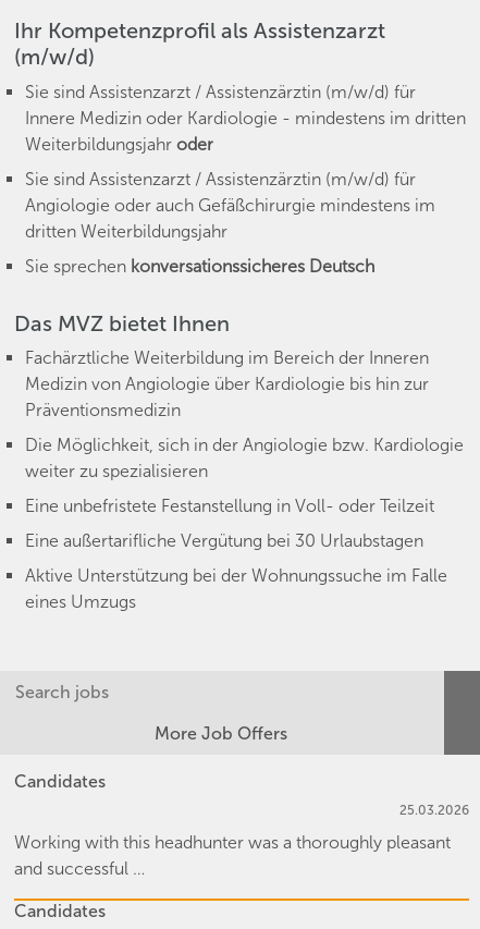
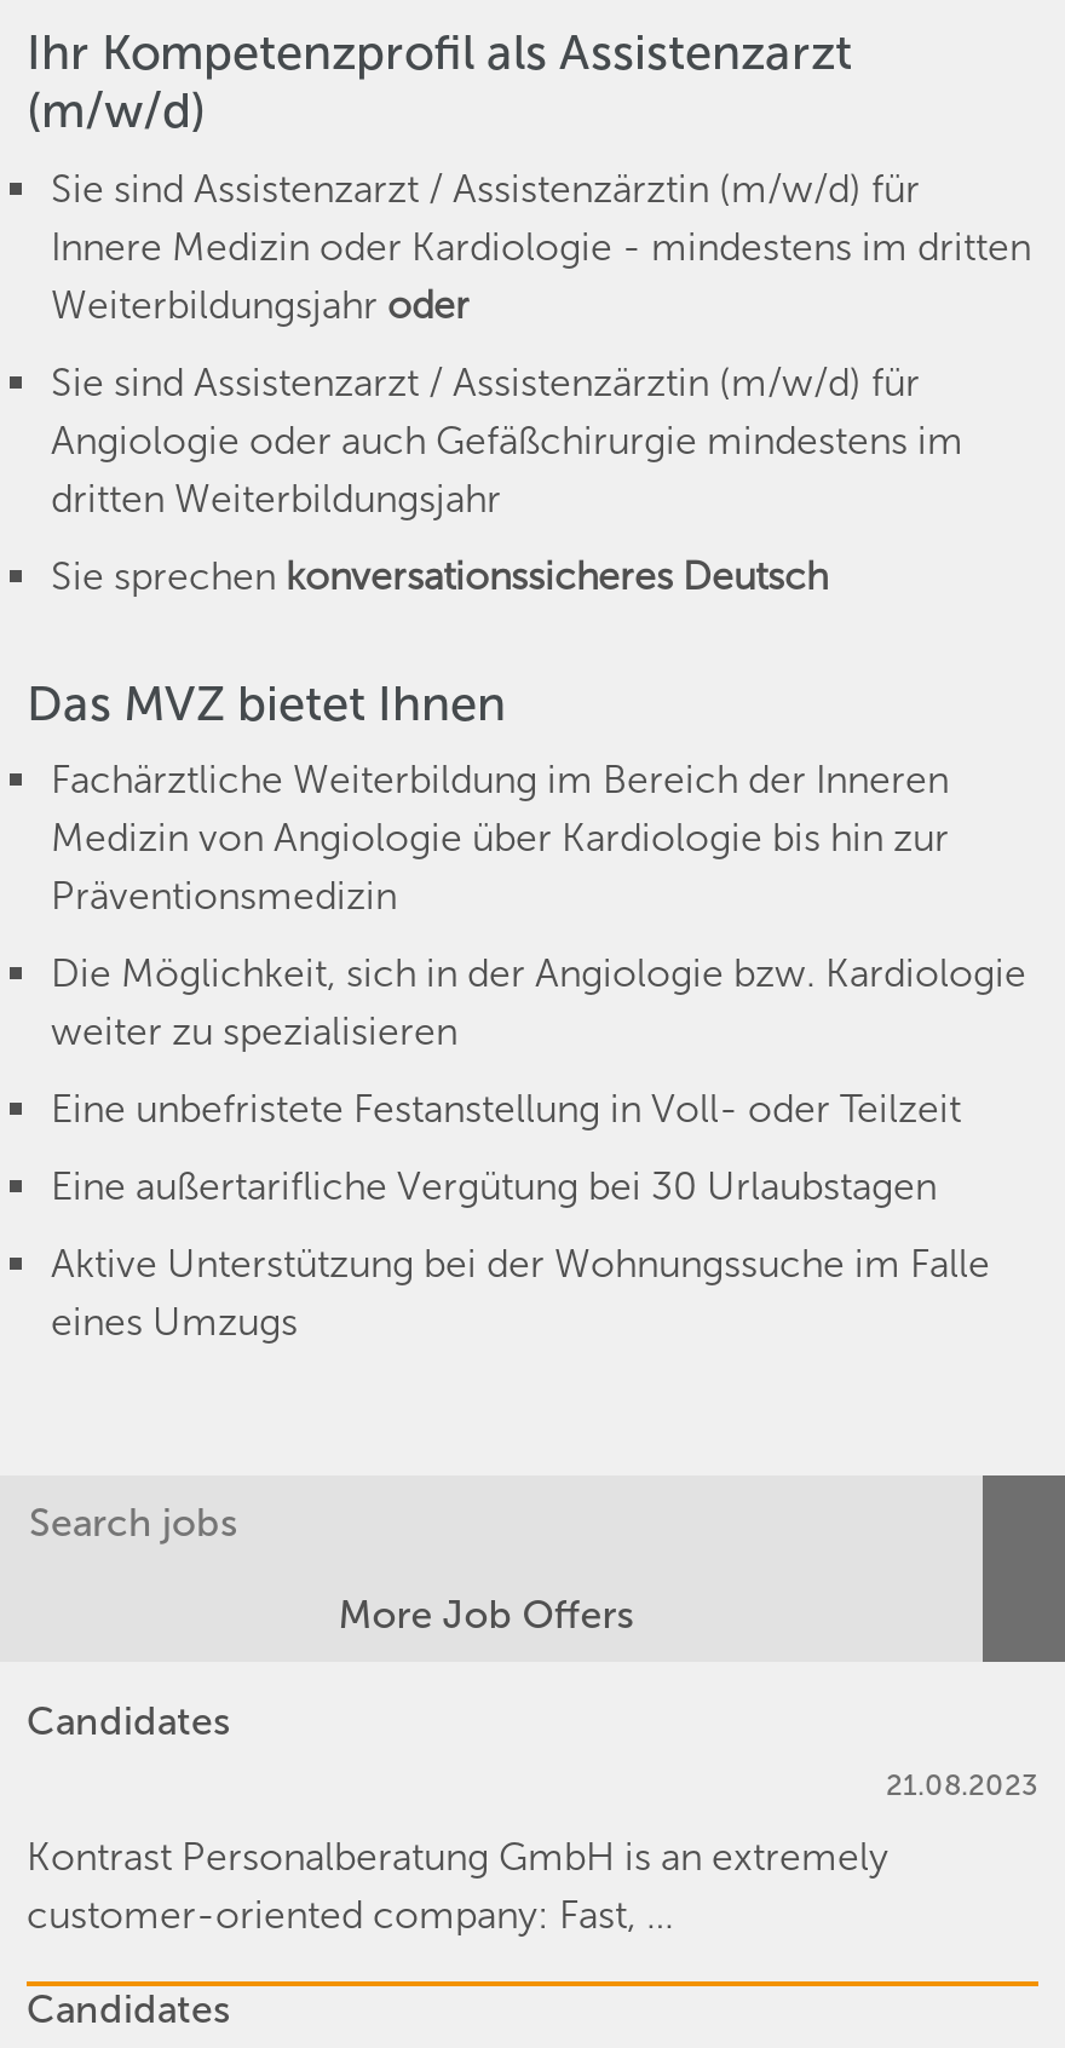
- 25.03.2026
+ 21.08.2023

- Working with this headhunter was a thoroughly pleasant
- and successful …
+ Kontrast Personalberatung GmbH is an extremely
+ customer-oriented company: Fast, …
